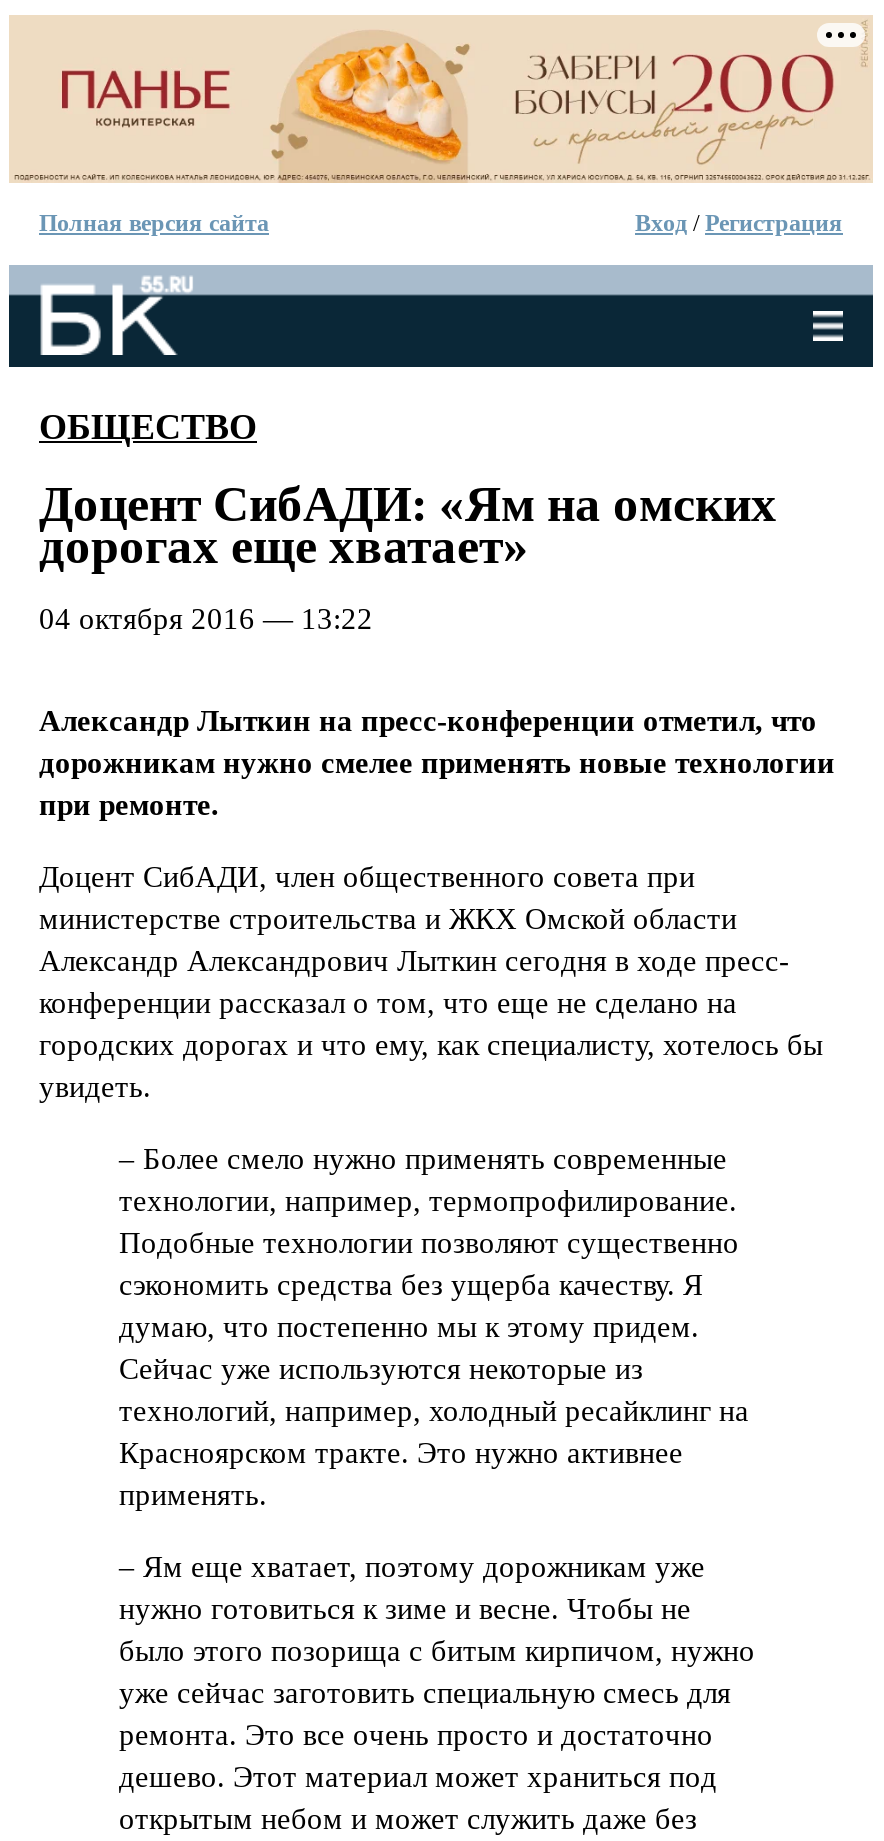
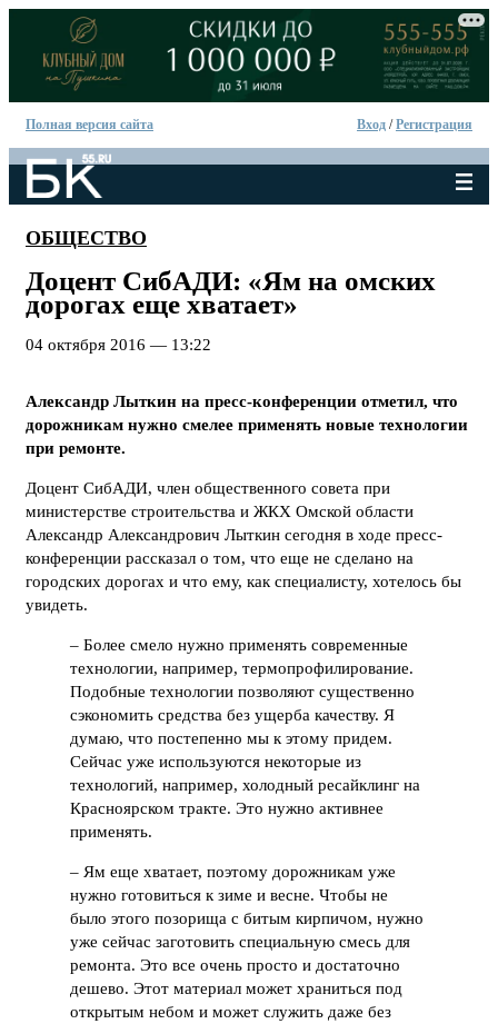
- [image]
+ [image]
